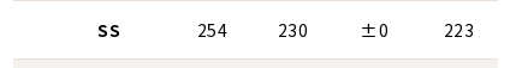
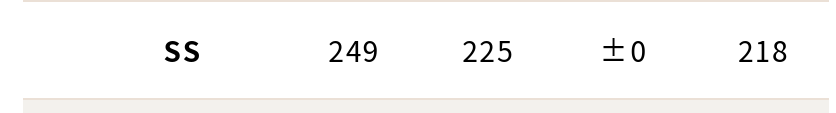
- 254
+ 249

- 230
+ 225

- 223
+ 218
